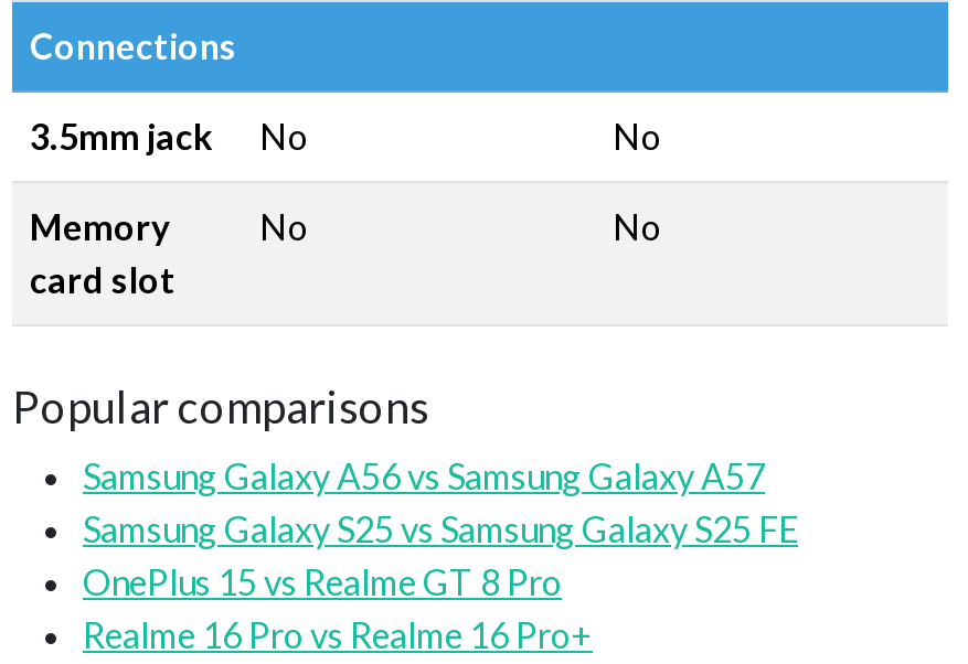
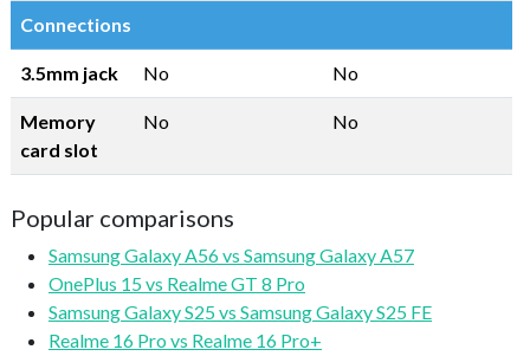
moved down: Samsung Galaxy S25 vs Samsung Galaxy S25 FE

moved up: OnePlus 15 vs Realme GT 8 Pro
